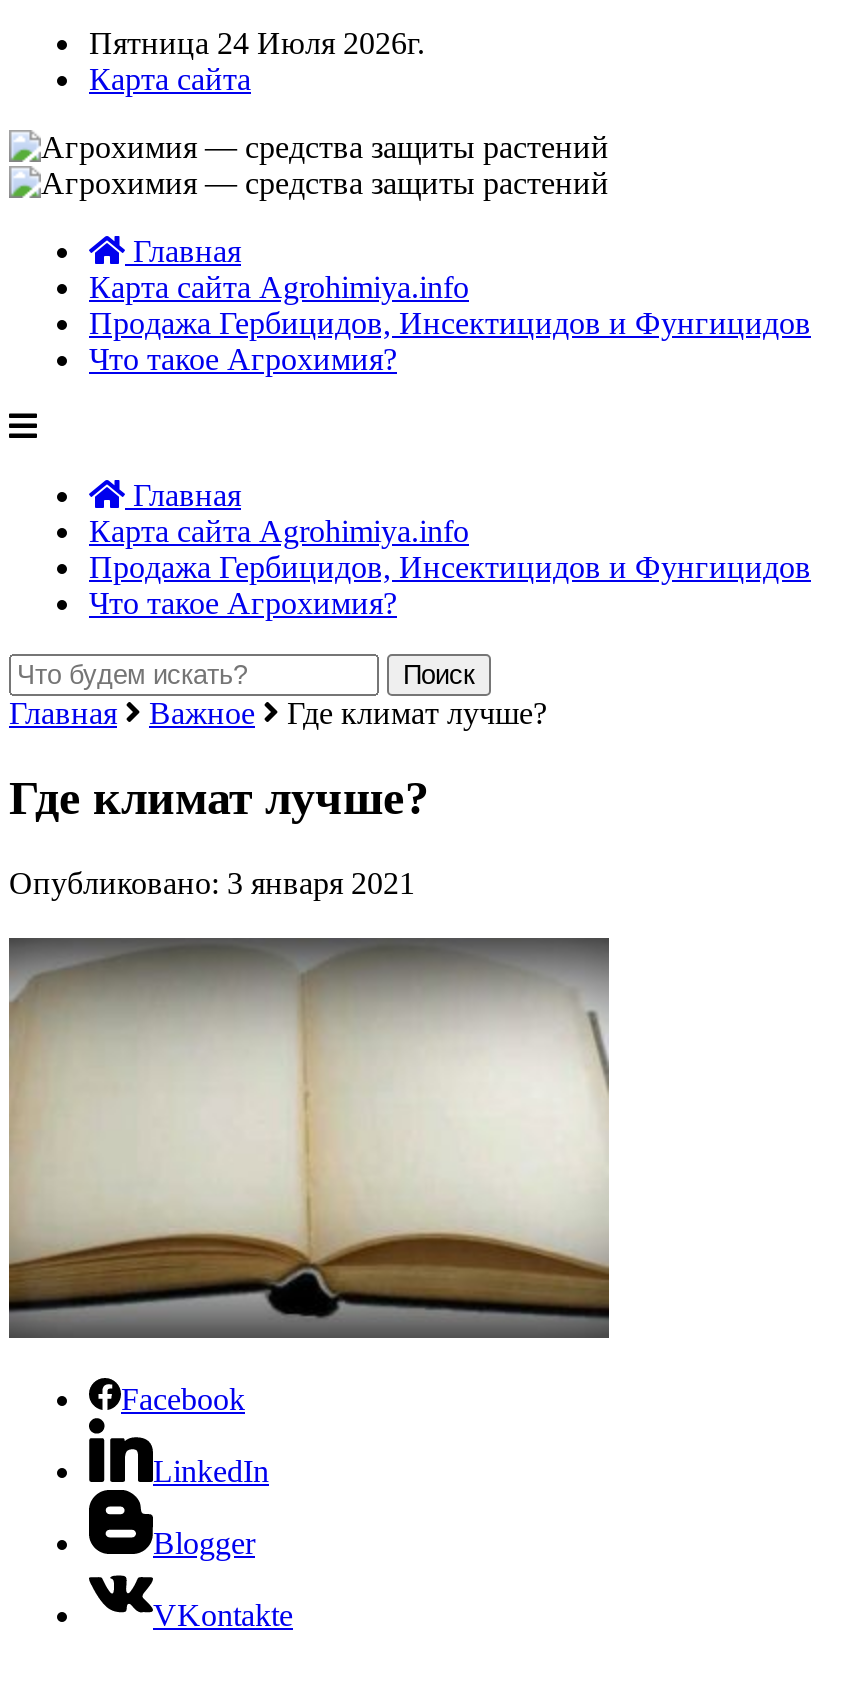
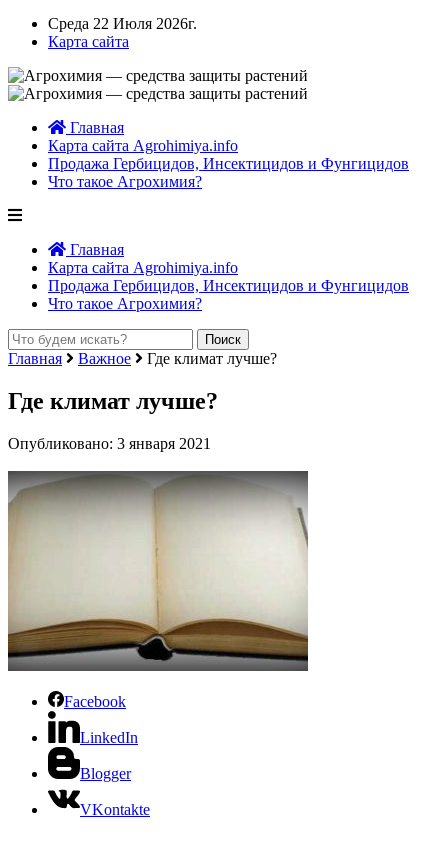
- Пятница 24 Июля 2026г.
+ Среда 22 Июля 2026г.
